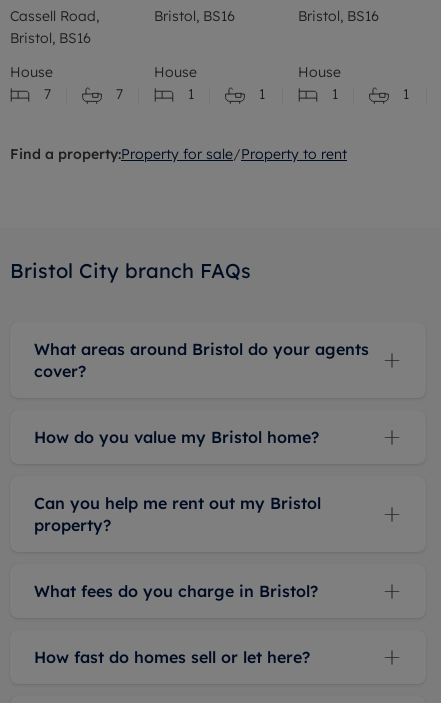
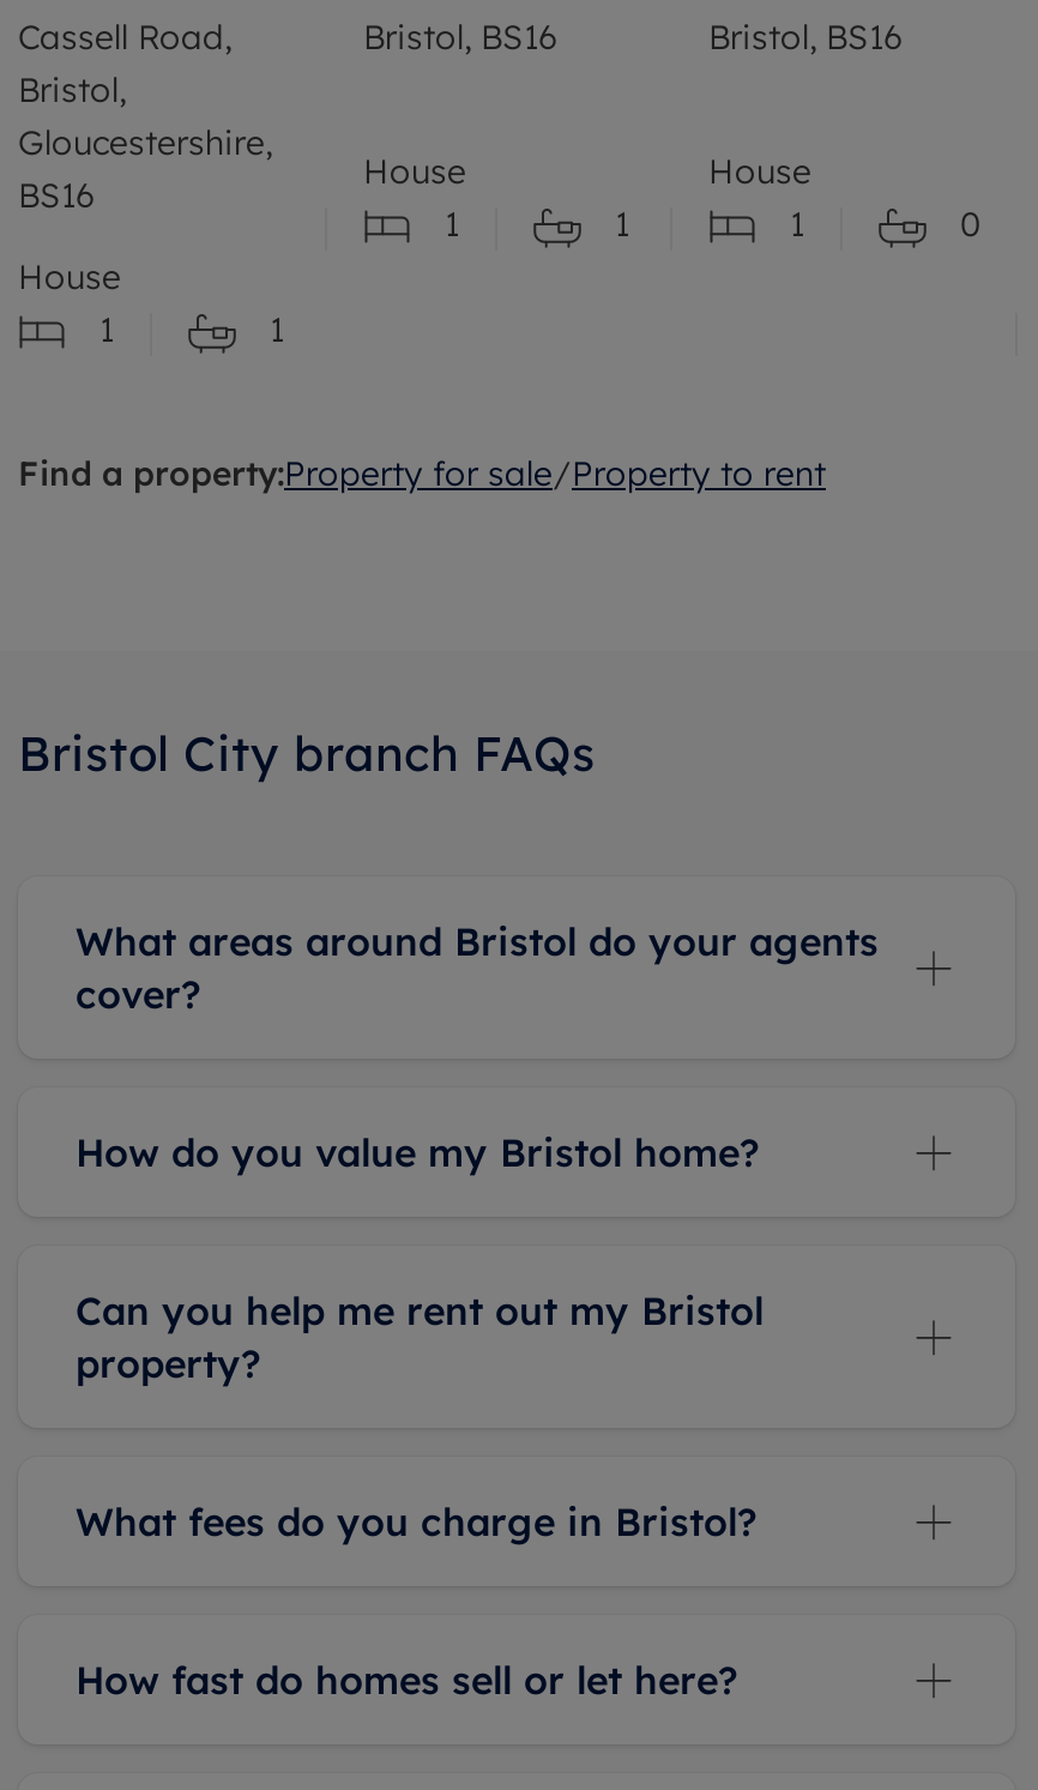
- Bristol, BS16
+ Bristol,
+ Gloucestershire,
+ BS16

- 7
+ 1

- 7
+ 1

- 1
+ 0
